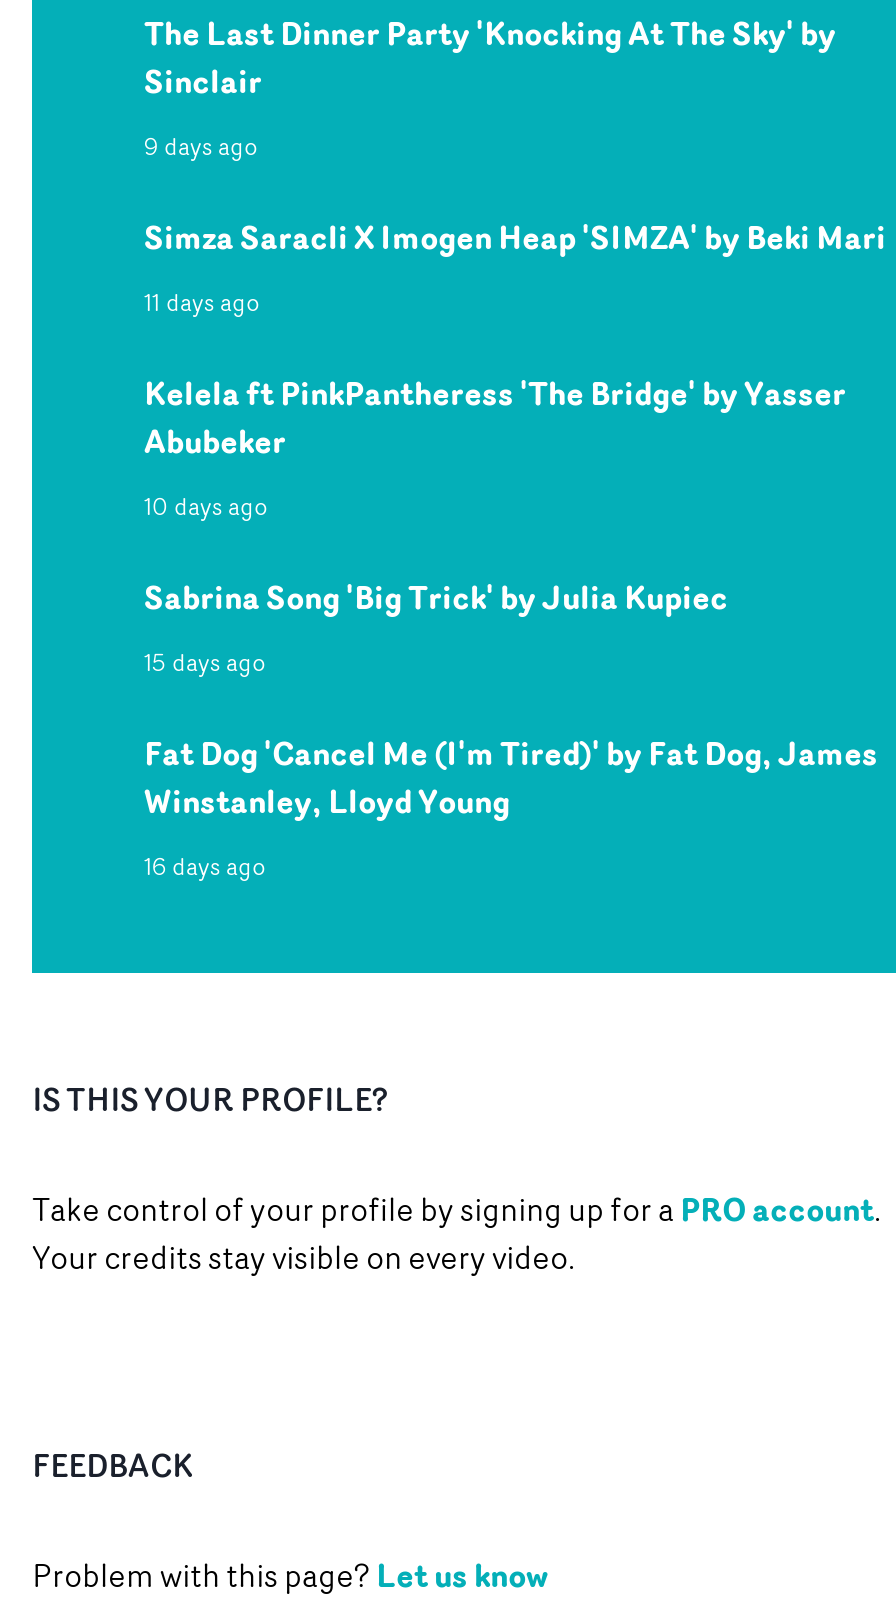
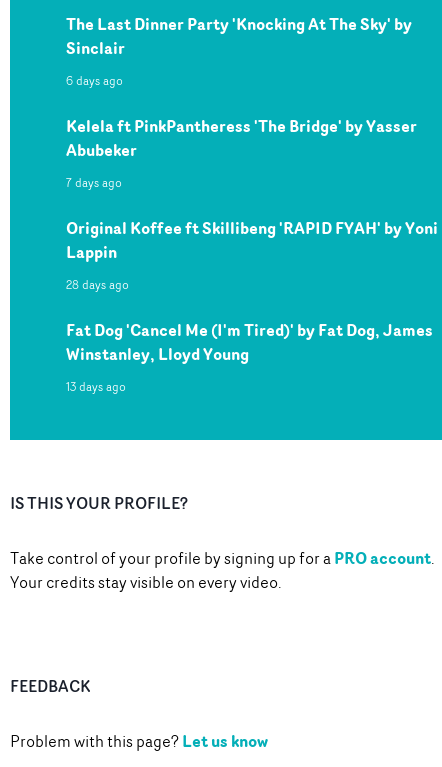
- 9 days ago
- Simza Saracli X Imogen Heap 'SIMZA' by Beki Mari
- 11 days ago
+ 6 days ago

moved up: Kelela ft PinkPantheress 'The Bridge' by Yasser | Abubeker

- 10 days ago
+ 7 days ago

- Sabrina Song 'Big Trick' by Julia Kupiec
+ Original Koffee ft Skillibeng 'RAPID FYAH' by Yoni
+ Lappin

- 15 days ago
+ 28 days ago

- 16 days ago
+ 13 days ago
